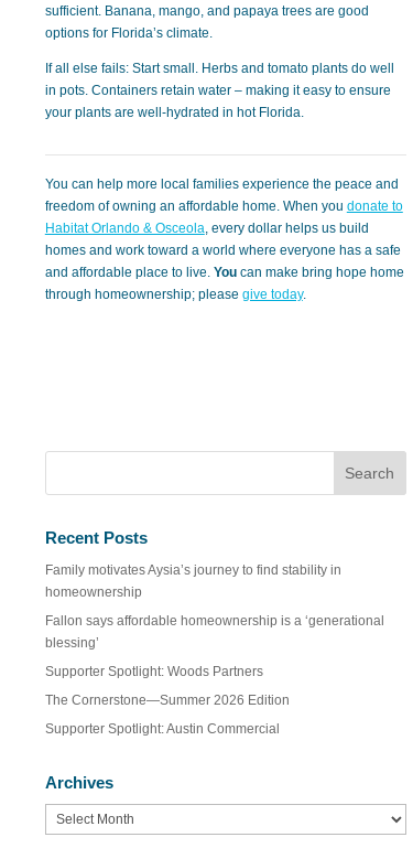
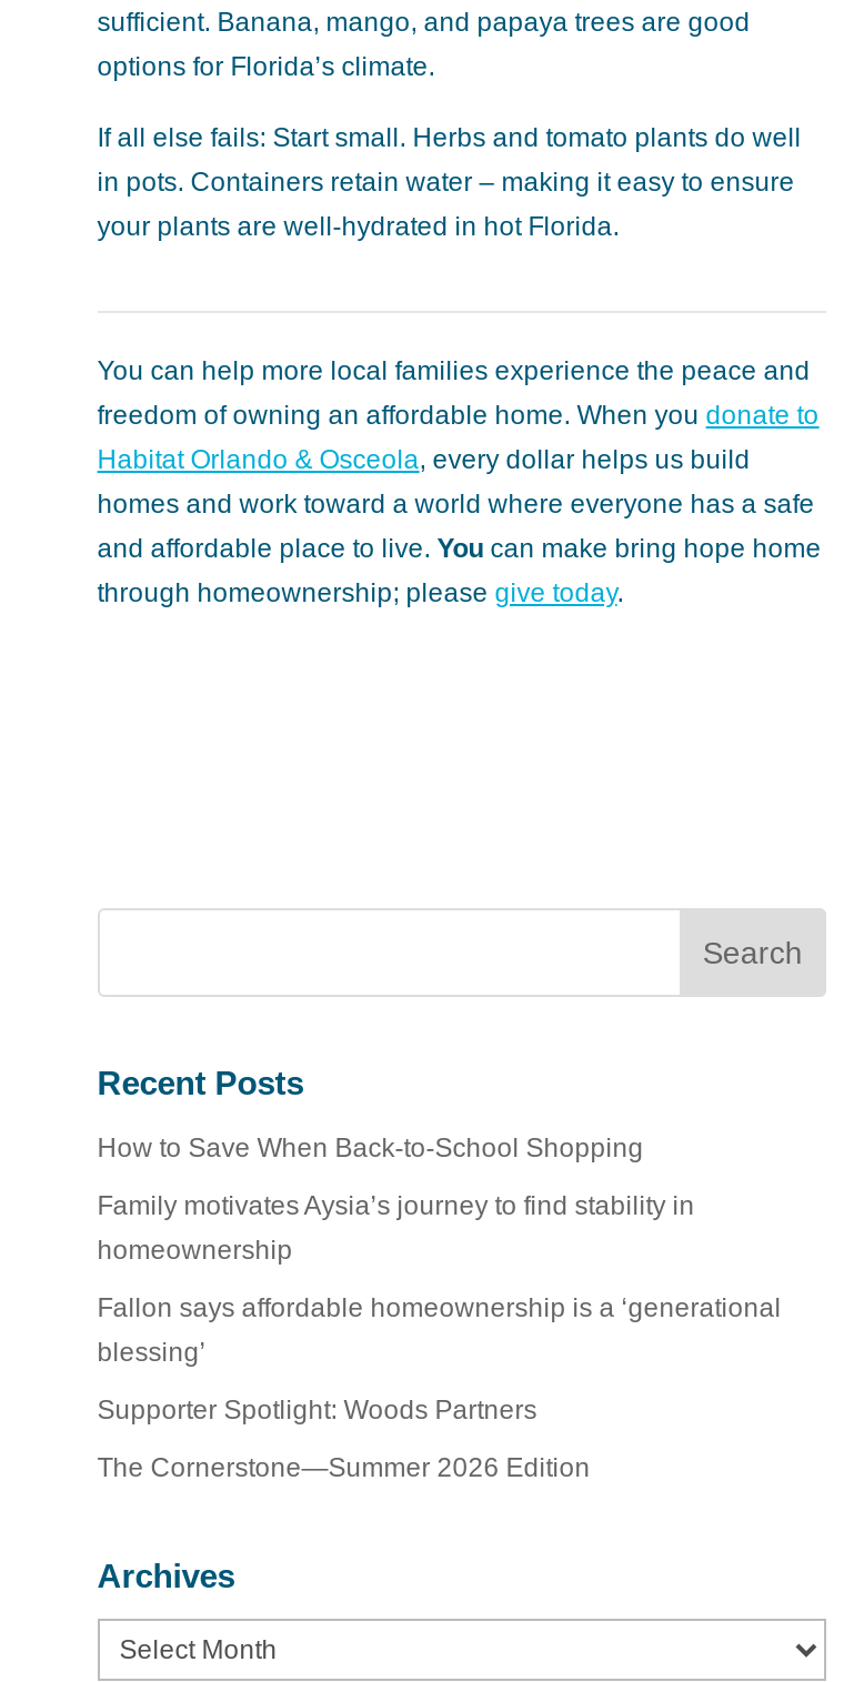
+ How to Save When Back-to-School Shopping

moved down: Family motivates Aysia’s journey to find stability in | homeownership | Fallon says affordable homeownership is a ‘generational | blessing’ | Supporter Spotlight: Woods Partners | The Cornerstone—Summer 2026 Edition

- Supporter Spotlight: Austin Commercial
